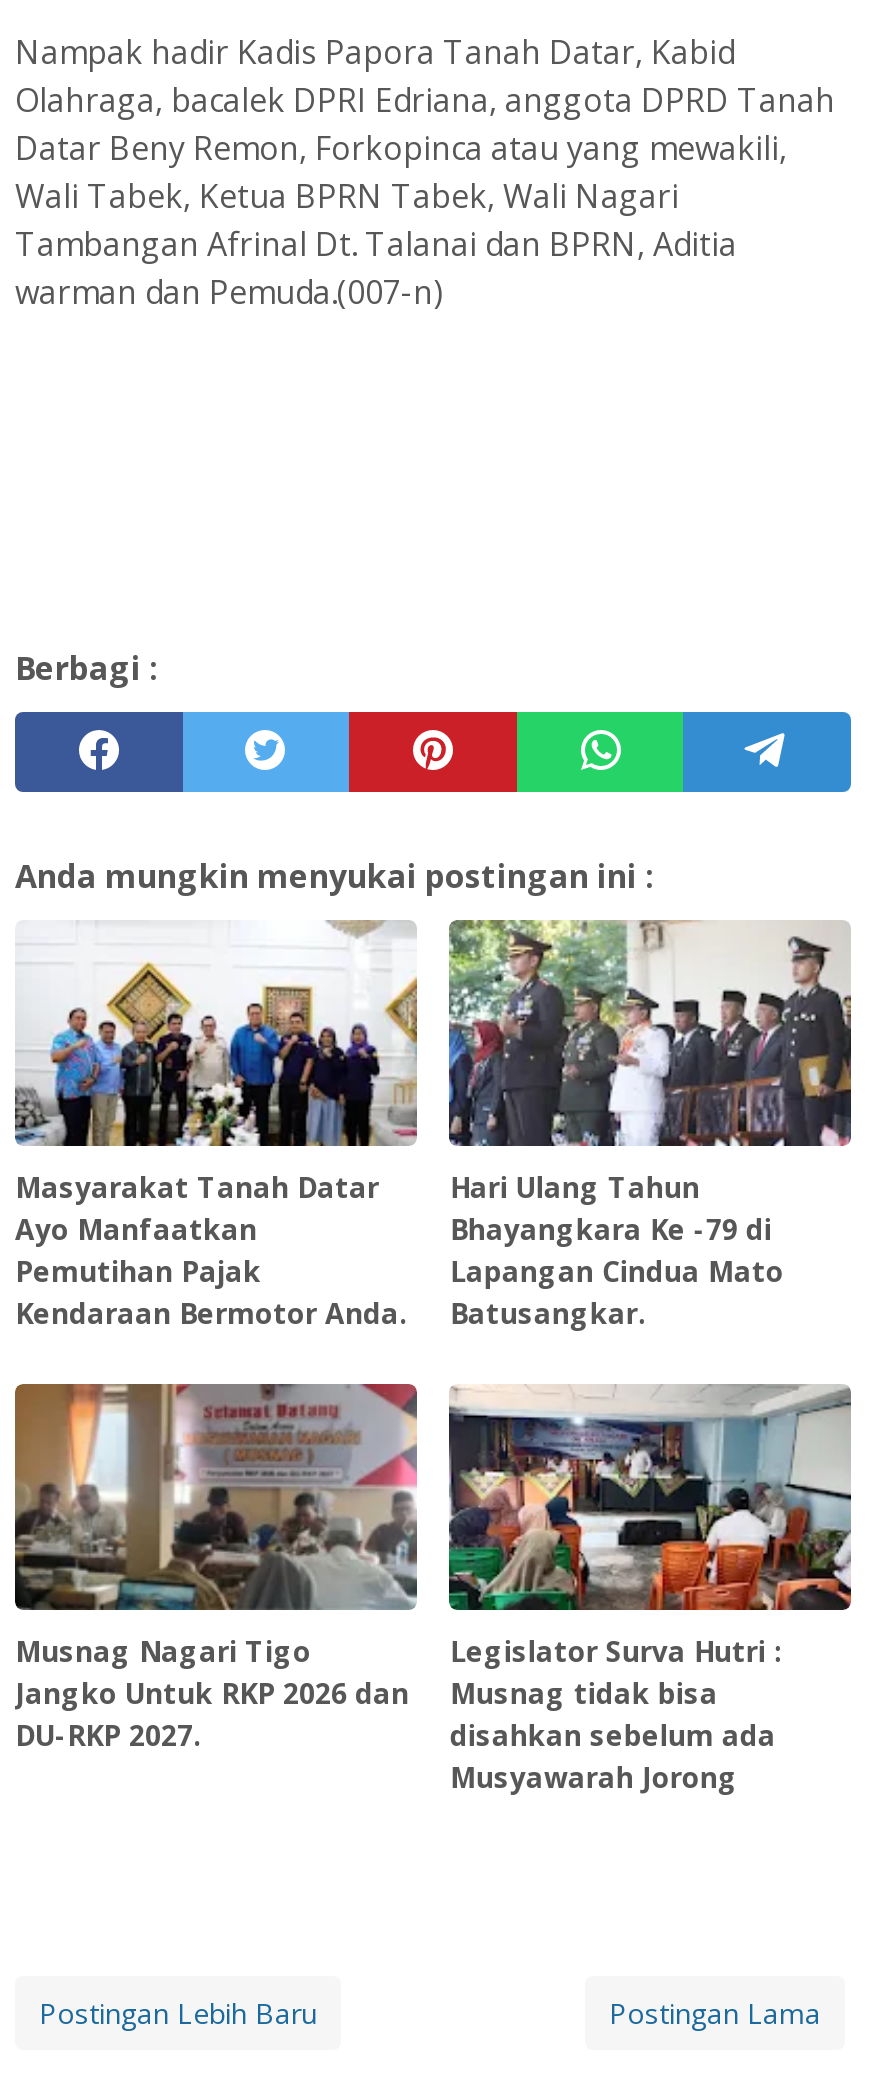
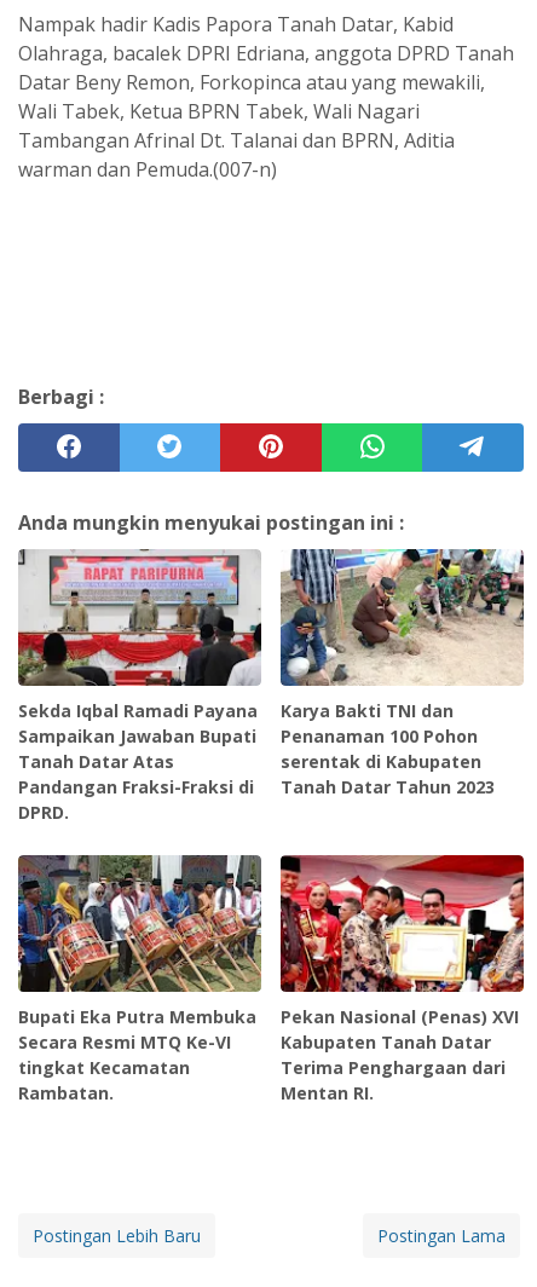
- [image]
- Masyarakat Tanah Datar
- Ayo Manfaatkan
- Pemutihan Pajak
- Kendaraan Bermotor Anda.
+ [image]
+ Sekda Iqbal Ramadi Payana
+ Sampaikan Jawaban Bupati
+ Tanah Datar Atas
+ Pandangan Fraksi-Fraksi di
+ DPRD.

- [image]
- Hari Ulang Tahun
- Bhayangkara Ke -79 di
- Lapangan Cindua Mato
- Batusangkar.
+ [image]
+ Karya Bakti TNI dan
+ Penanaman 100 Pohon
+ serentak di Kabupaten
+ Tanah Datar Tahun 2023

- [image]
- Musnag Nagari Tigo
- Jangko Untuk RKP 2026 dan
- DU-RKP 2027.
+ [image]
+ Bupati Eka Putra Membuka
+ Secara Resmi MTQ Ke-VI
+ tingkat Kecamatan
+ Rambatan.

- [image]
- Legislator Surva Hutri :
- Musnag tidak bisa
- disahkan sebelum ada
- Musyawarah Jorong
+ [image]
+ Pekan Nasional (Penas) XVI
+ Kabupaten Tanah Datar
+ Terima Penghargaan dari
+ Mentan RI.
